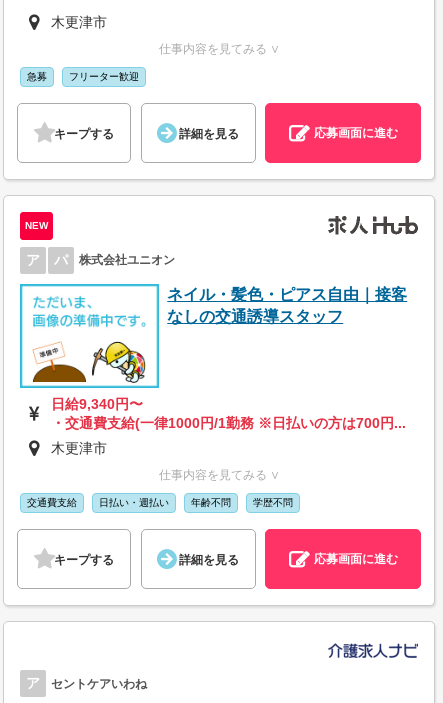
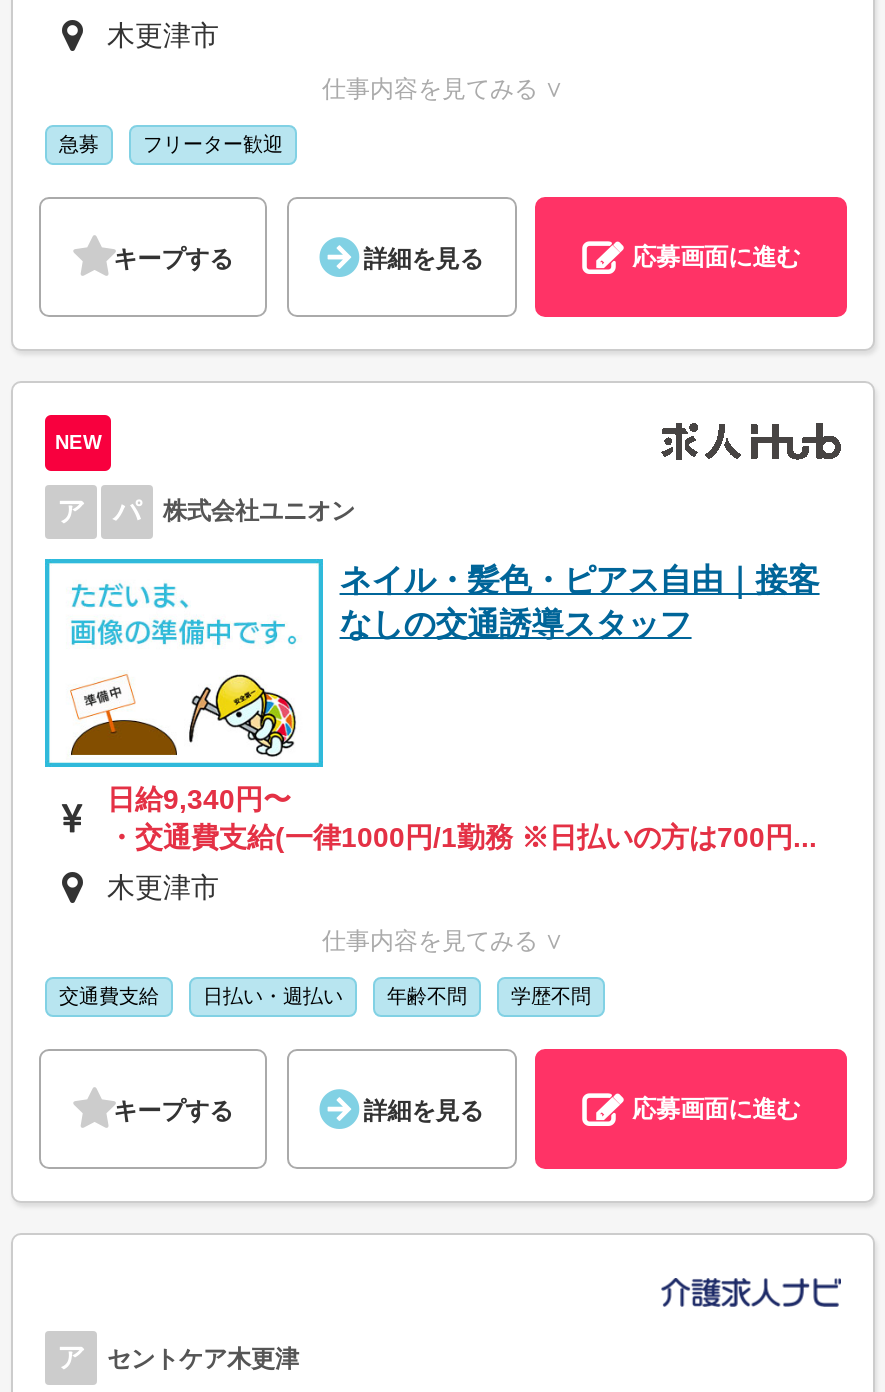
- セントケアいわね
+ セントケア木更津
